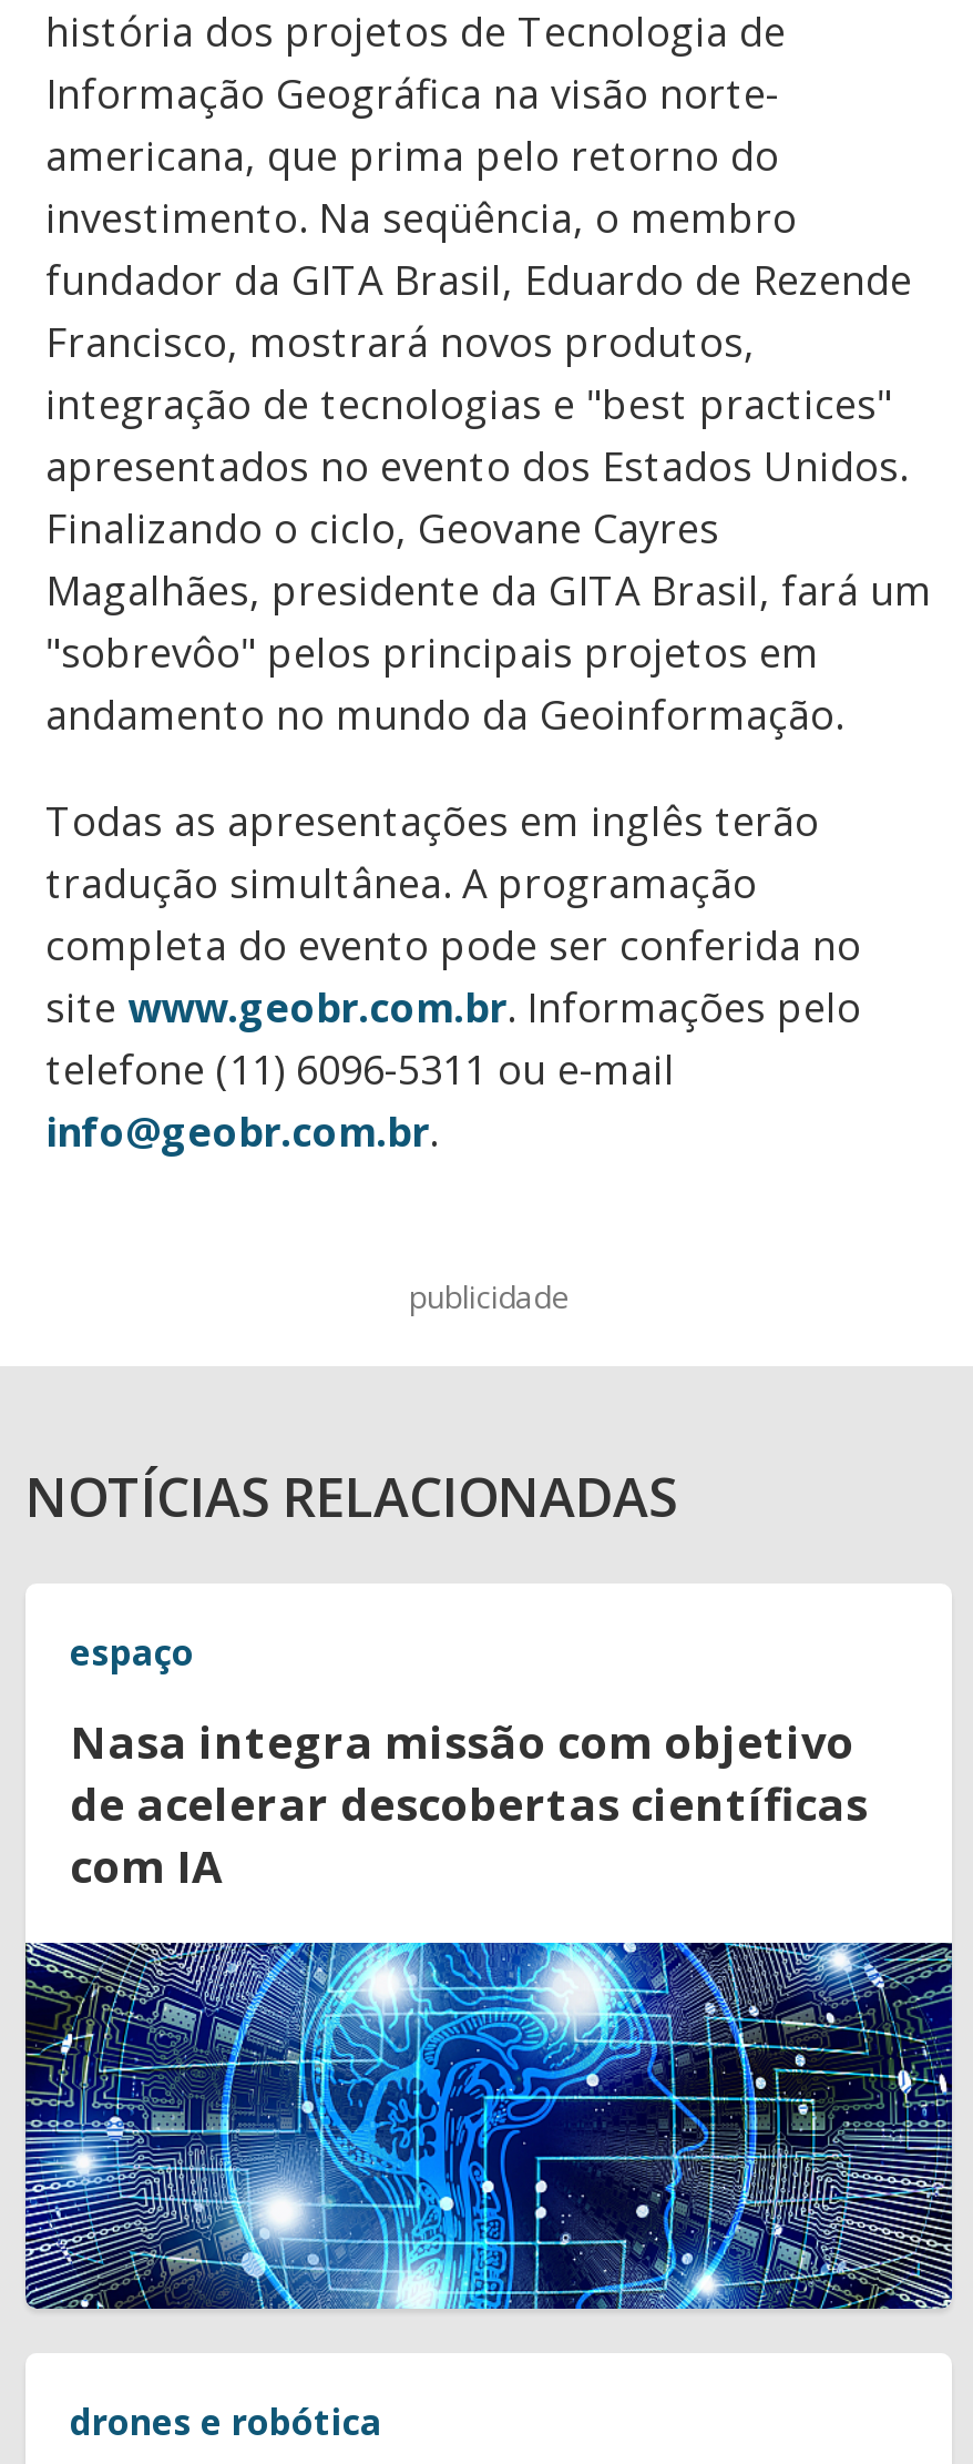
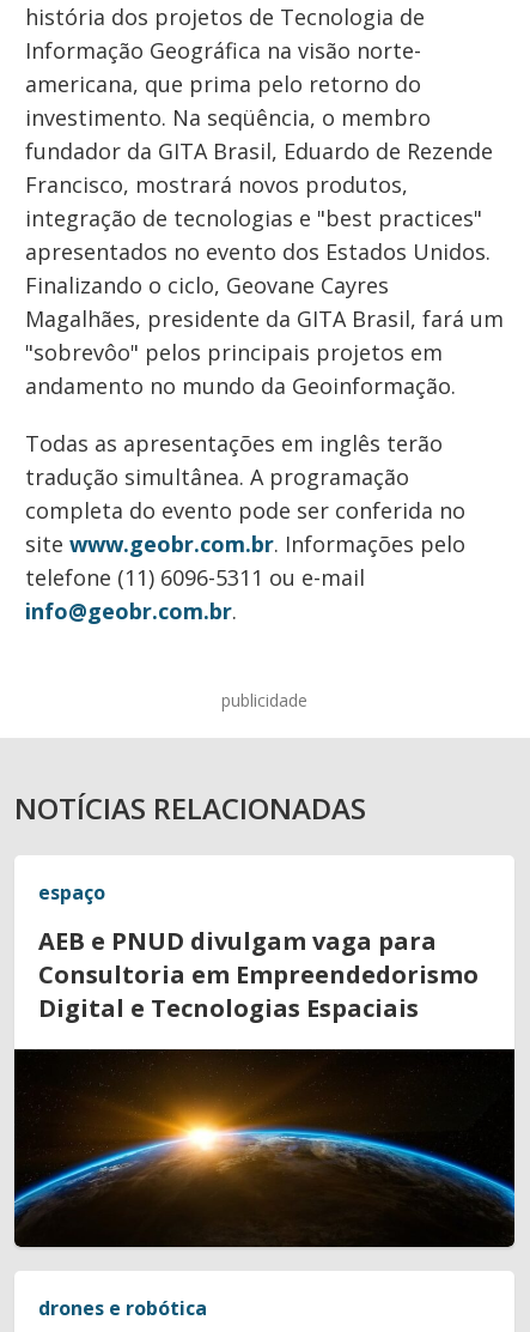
- Nasa integra missão com objetivo
- de acelerar descobertas científicas
- com IA
+ AEB e PNUD divulgam vaga para
+ Consultoria em Empreendedorismo
+ Digital e Tecnologias Espaciais

- [image]
+ [image]
